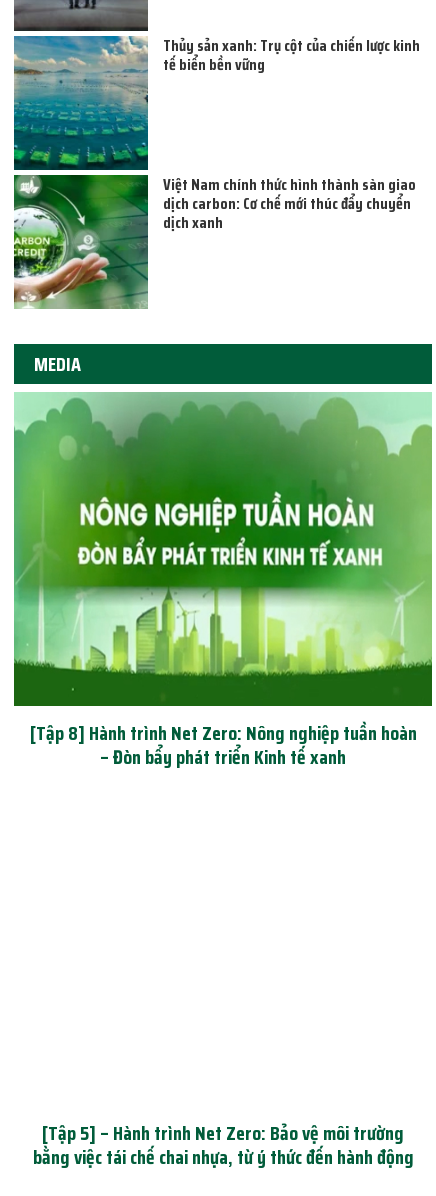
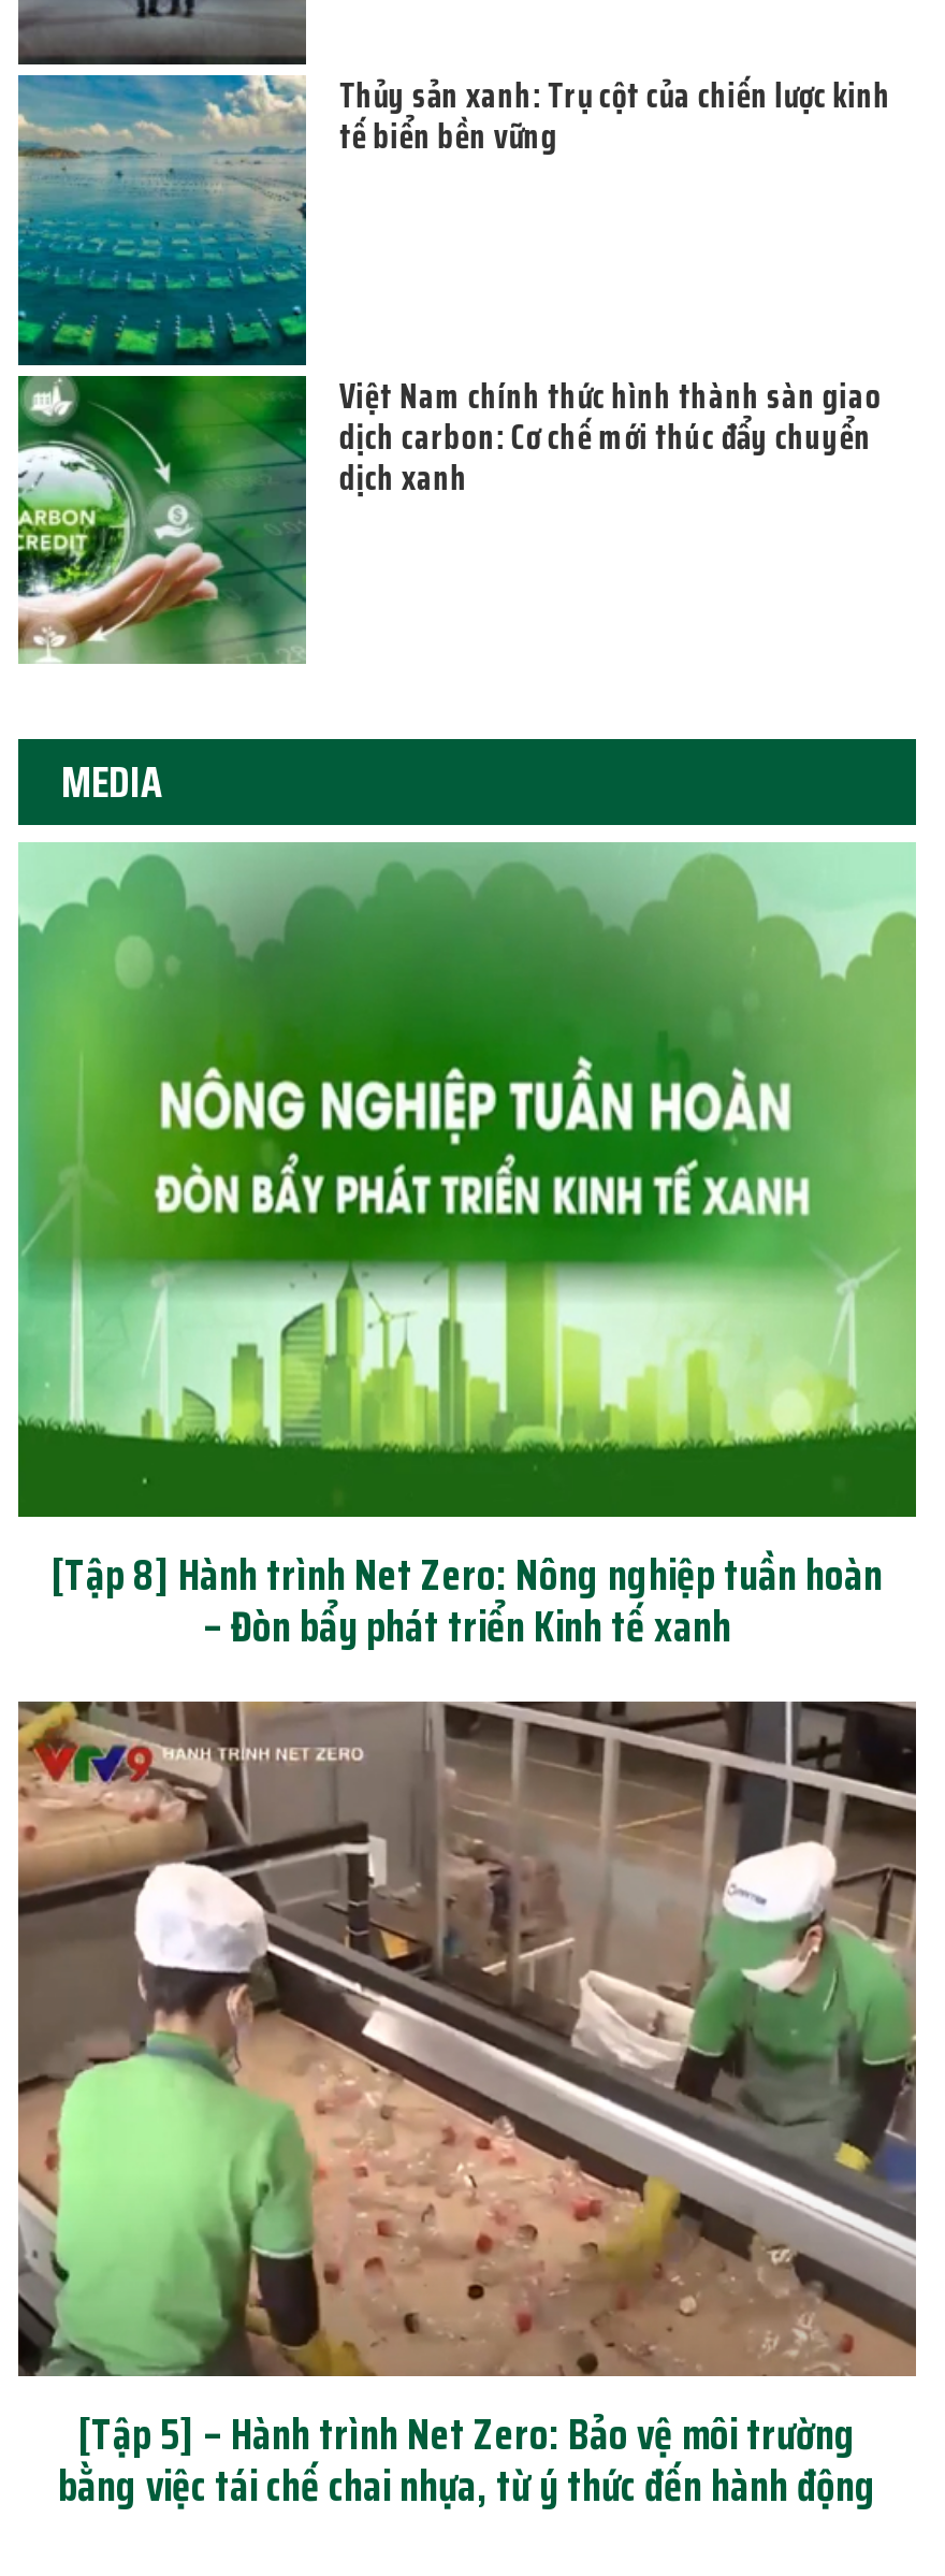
+ [image]
